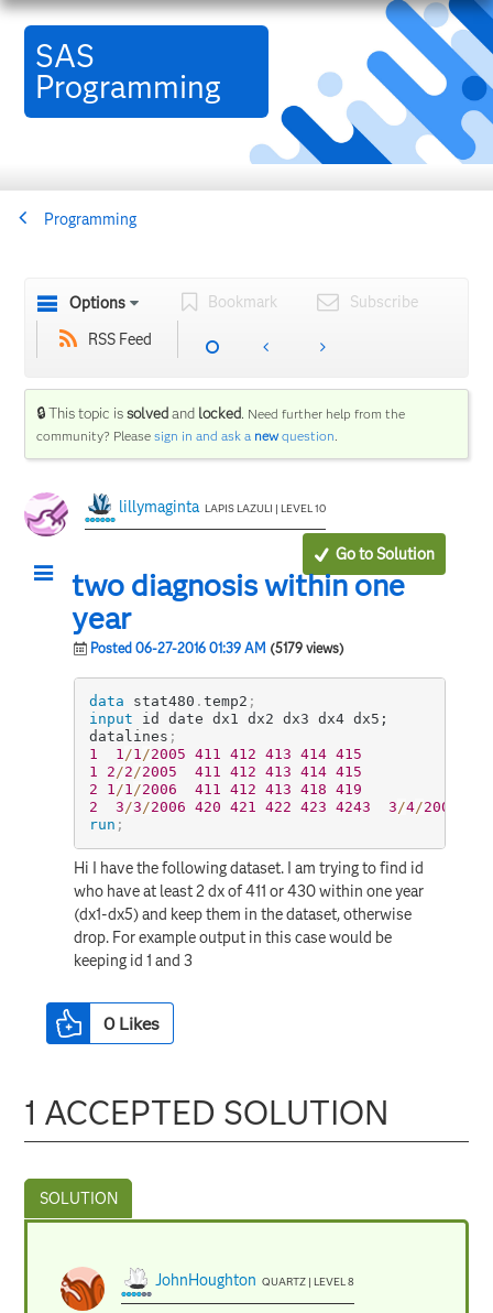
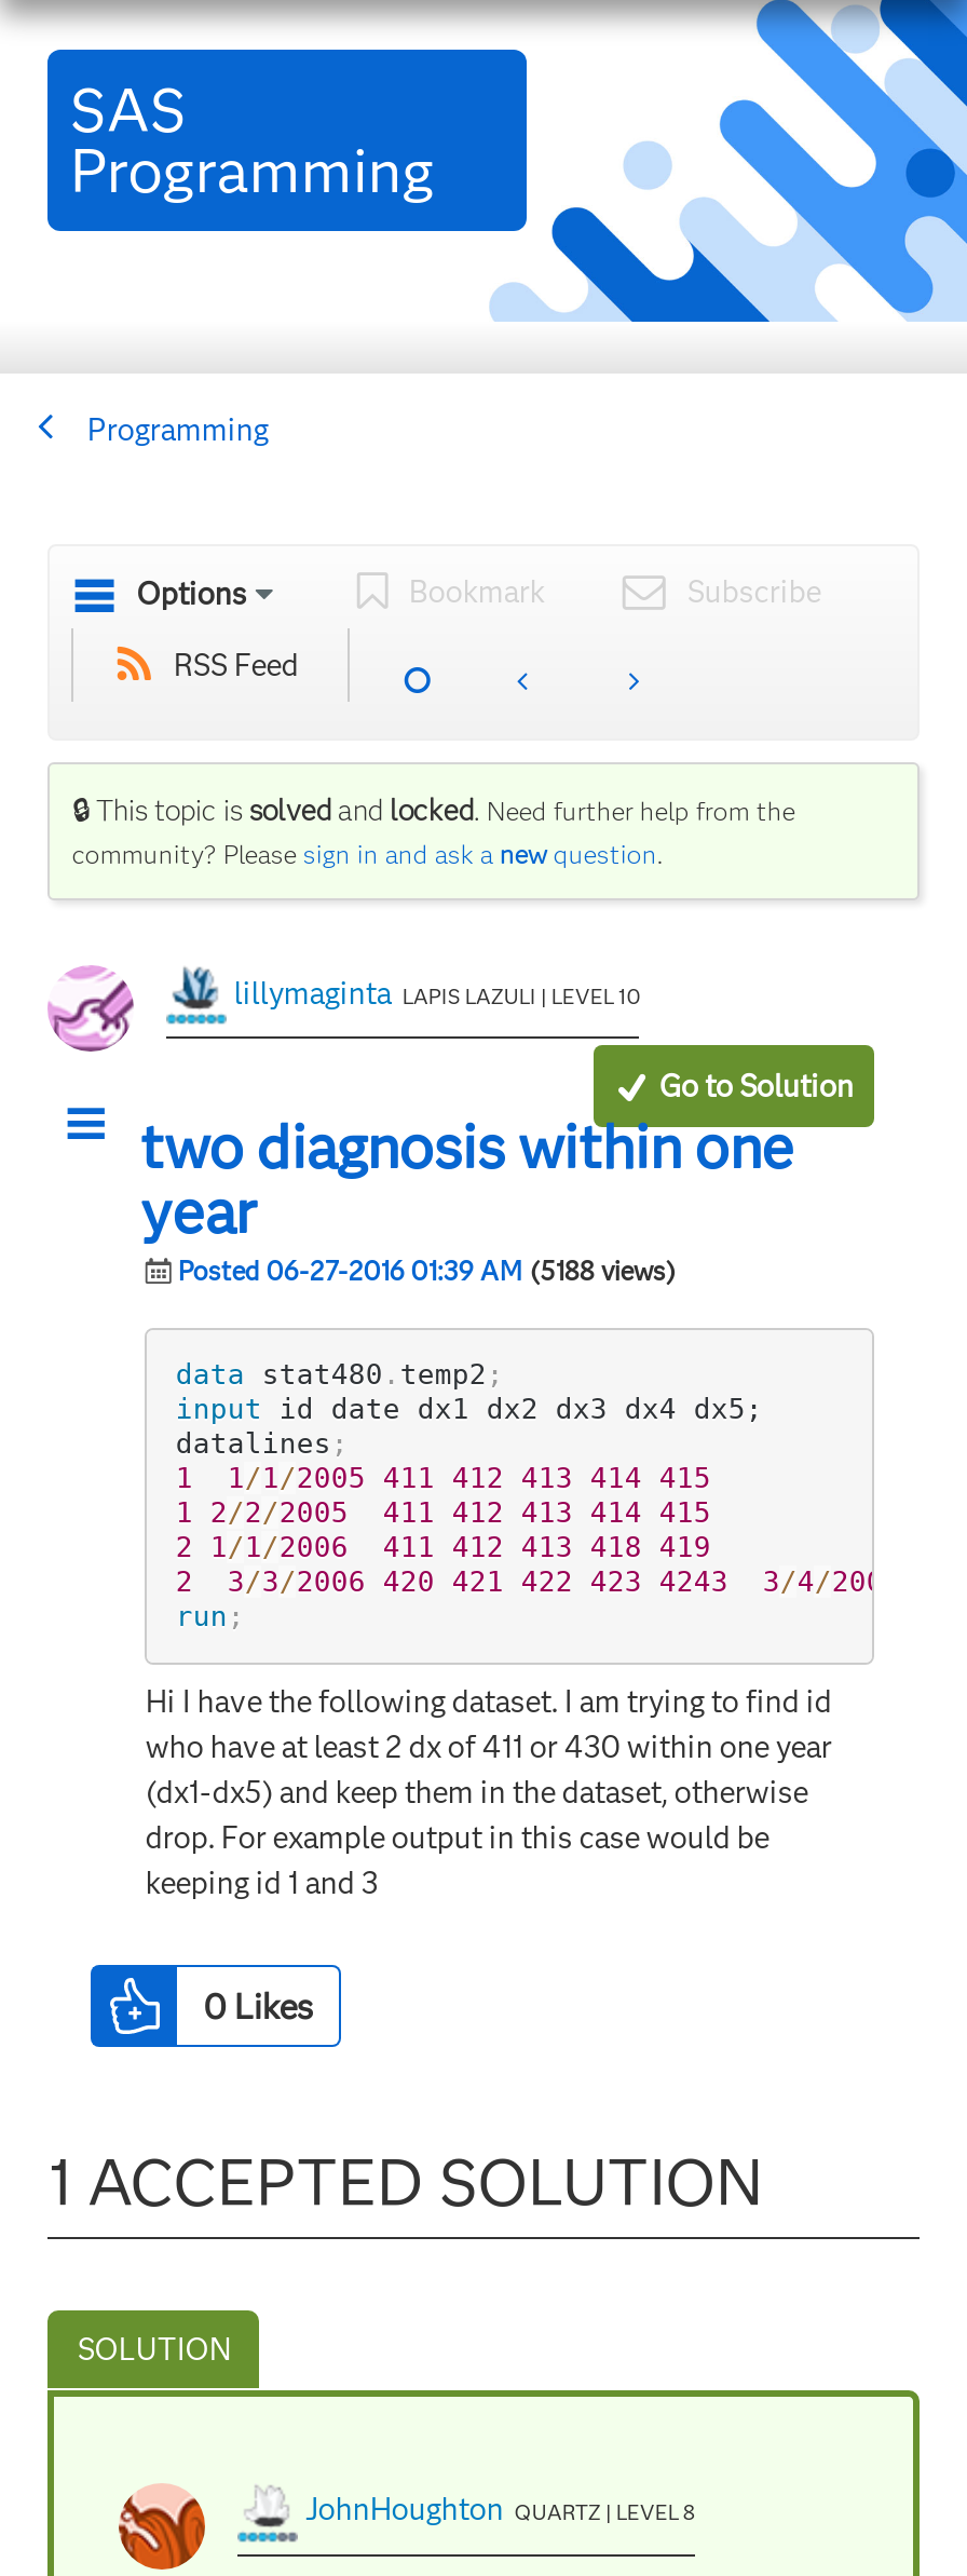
- Posted 06-27-2016 01:39 AM (5179 views)
+ Posted 06-27-2016 01:39 AM (5188 views)
